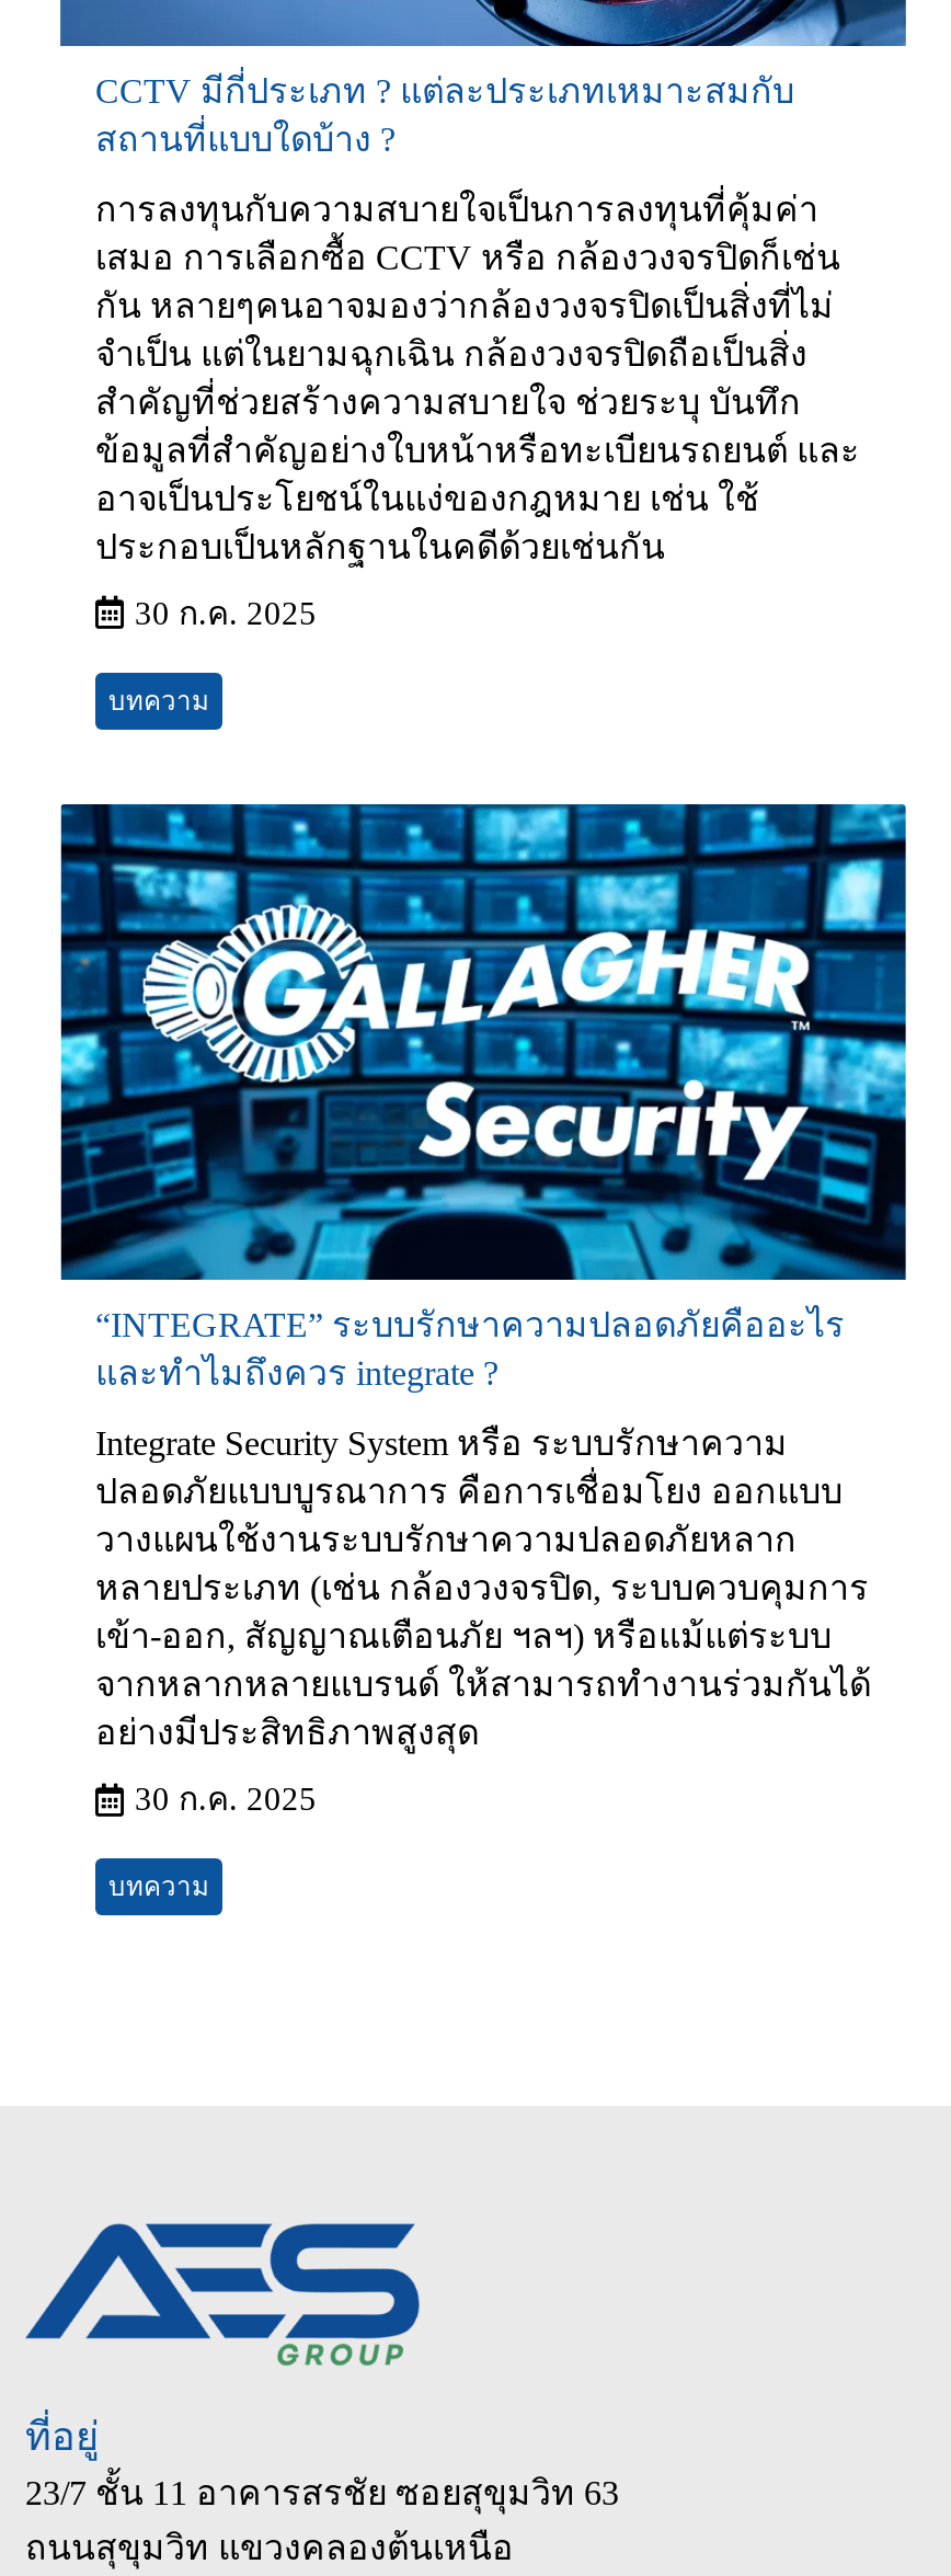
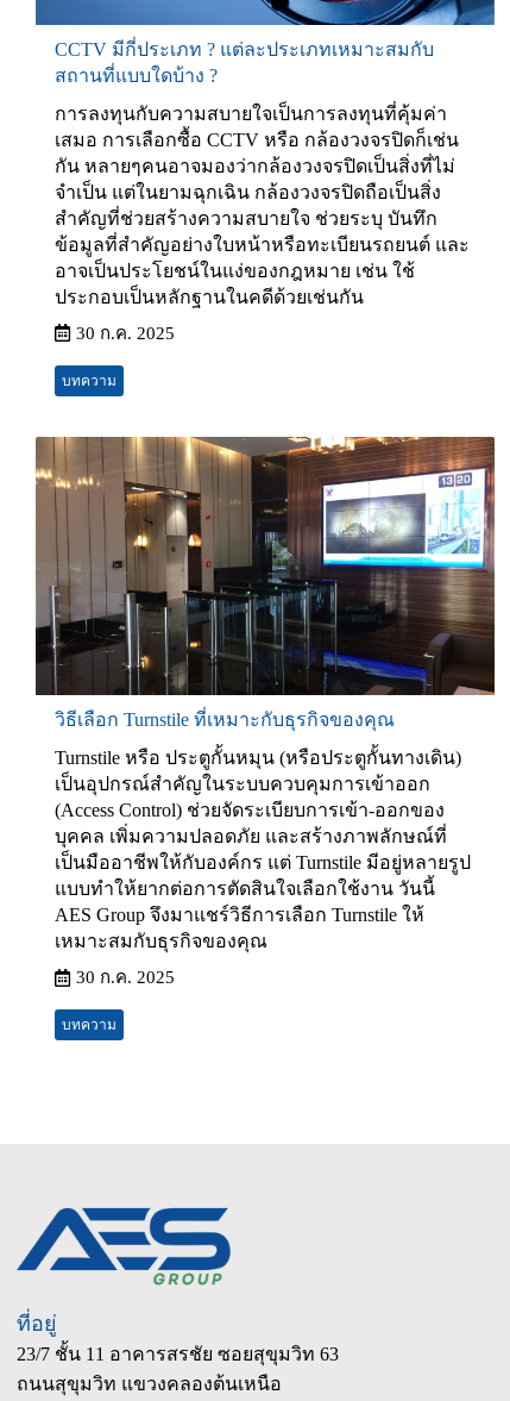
- [image]
- “INTEGRATE” ระบบรักษาความปลอดภัยคืออะไร
- และทำไมถึงควร integrate ?
+ [image]
+ วิธีเลือก Turnstile ที่เหมาะกับธุรกิจของคุณ

- Integrate Security System หรือ ระบบรักษาความ
- ปลอดภัยแบบบูรณาการ คือการเชื่อมโยง ออกแบบ
- วางแผนใช้งานระบบรักษาความปลอดภัยหลาก
- หลายประเภท (เช่น กล้องวงจรปิด, ระบบควบคุมการ
- เข้า-ออก, สัญญาณเตือนภัย ฯลฯ) หรือแม้แต่ระบบ
- จากหลากหลายแบรนด์ ให้สามารถทำงานร่วมกันได้
- อย่างมีประสิทธิภาพสูงสุด
+ Turnstile หรือ ประตูกั้นหมุน (หรือประตูกั้นทางเดิน)
+ เป็นอุปกรณ์สำคัญในระบบควบคุมการเข้าออก
+ (Access Control) ช่วยจัดระเบียบการเข้า-ออกของ
+ บุคคล เพิ่มความปลอดภัย และสร้างภาพลักษณ์ที่
+ เป็นมืออาชีพให้กับองค์กร แต่ Turnstile มีอยู่หลายรูป
+ แบบทำให้ยากต่อการตัดสินใจเลือกใช้งาน วันนี้
+ AES Group จึงมาแชร์วิธีการเลือก Turnstile ให้
+ เหมาะสมกับธุรกิจของคุณ
